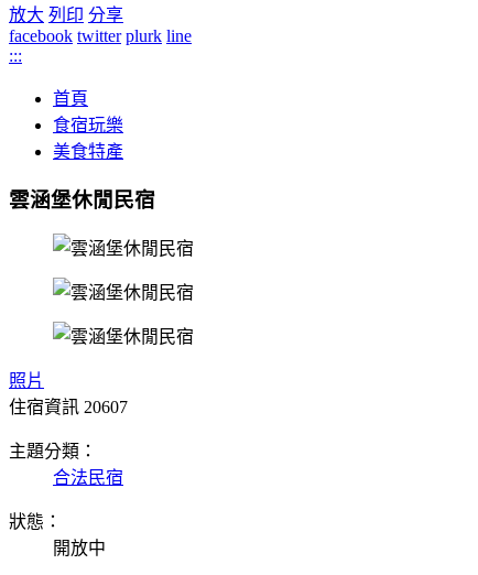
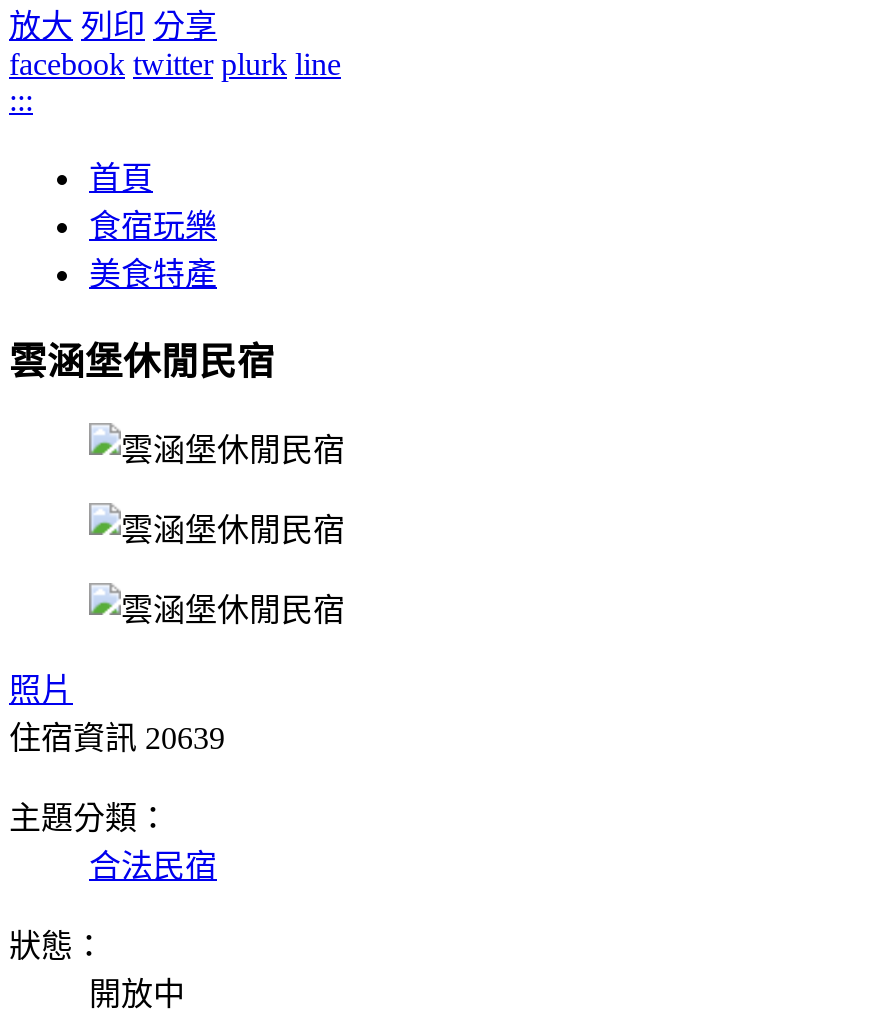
- 住宿資訊20607
+ 住宿資訊20639
